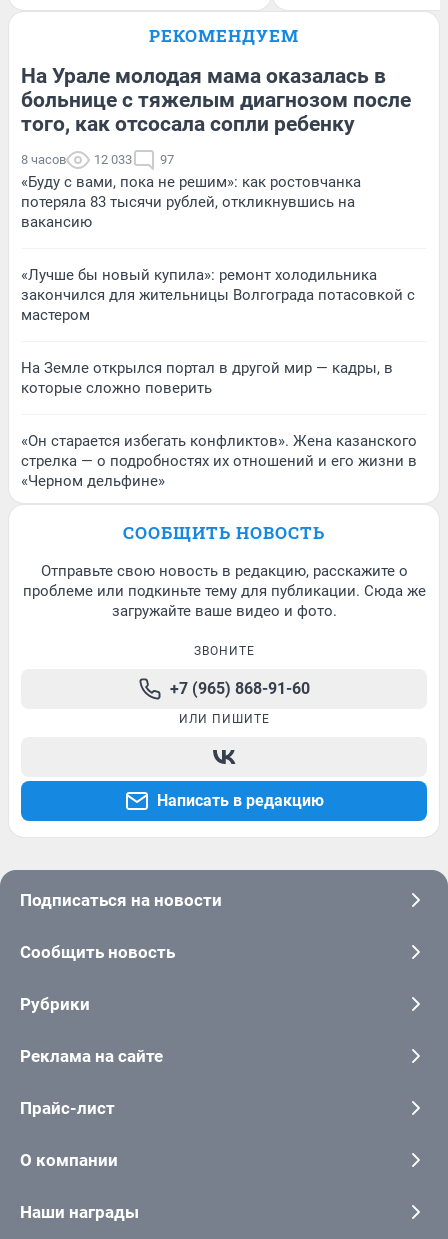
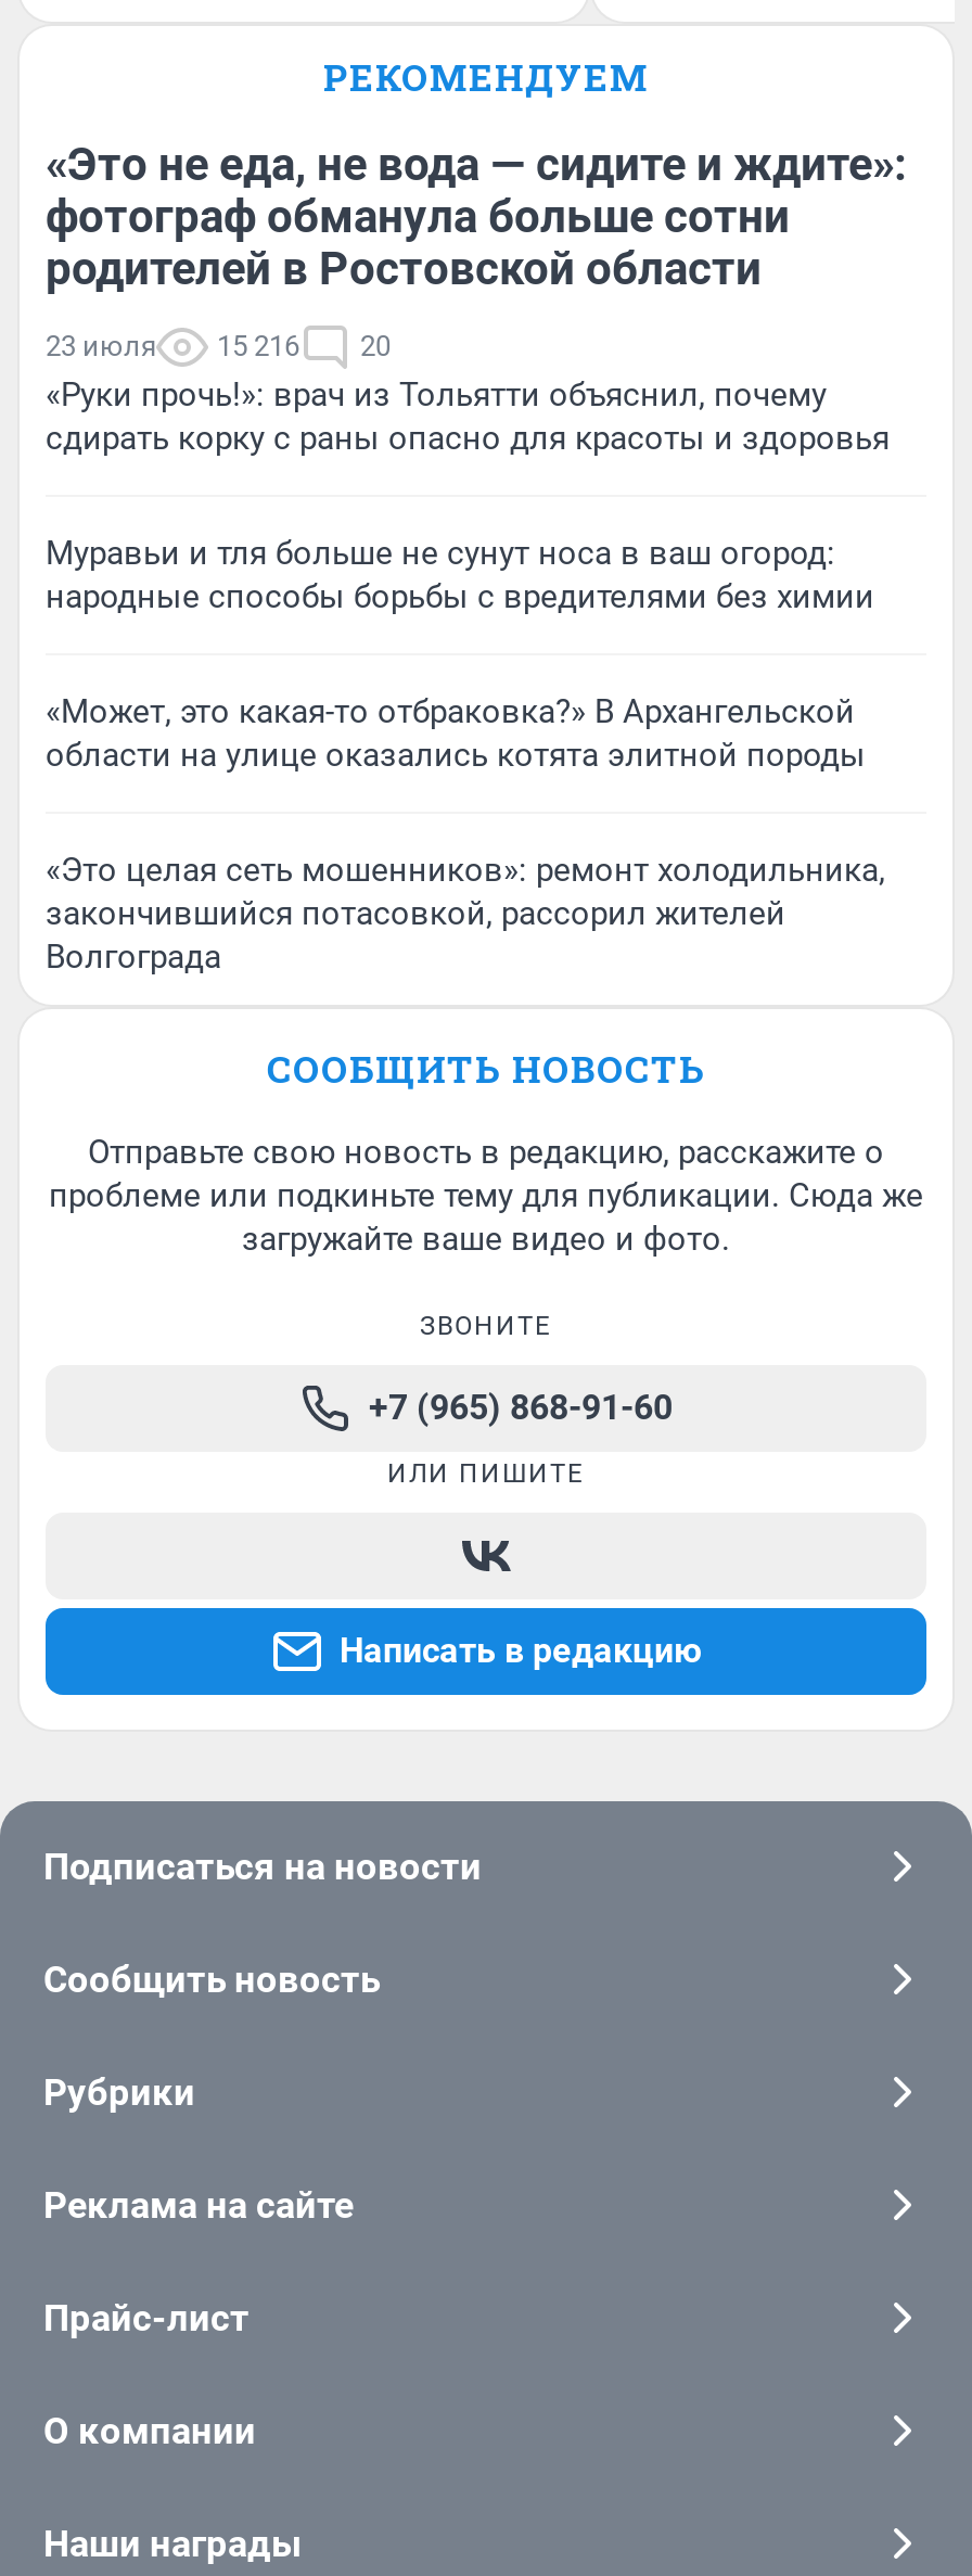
- На Урале молодая мама оказалась в
- больнице с тяжелым диагнозом после
- того, как отсосала сопли ребенку
+ «Это не еда, не вода — сидите и ждите»:
+ фотограф обманула больше сотни
+ родителей в Ростовской области

- 8 часов
- 12 033
- 97
- «Буду с вами, пока не решим»: как ростовчанка
- потеряла 83 тысячи рублей, откликнувшись на
- вакансию
+ 23 июля
+ 15 216
+ 20
+ «Руки прочь!»: врач из Тольятти объяснил, почему
+ сдирать корку с раны опасно для красоты и здоровья

- «Лучше бы новый купила»: ремонт холодильника
- закончился для жительницы Волгограда потасовкой с
- мастером
+ Муравьи и тля больше не сунут носа в ваш огород:
+ народные способы борьбы с вредителями без химии

- На Земле открылся портал в другой мир — кадры, в
- которые сложно поверить
+ «Может, это какая-то отбраковка?» В Архангельской
+ области на улице оказались котята элитной породы

- «Он старается избегать конфликтов». Жена казанского
- стрелка — о подробностях их отношений и его жизни в
- «Черном дельфине»
+ «Это целая сеть мошенников»: ремонт холодильника,
+ закончившийся потасовкой, рассорил жителей
+ Волгограда
